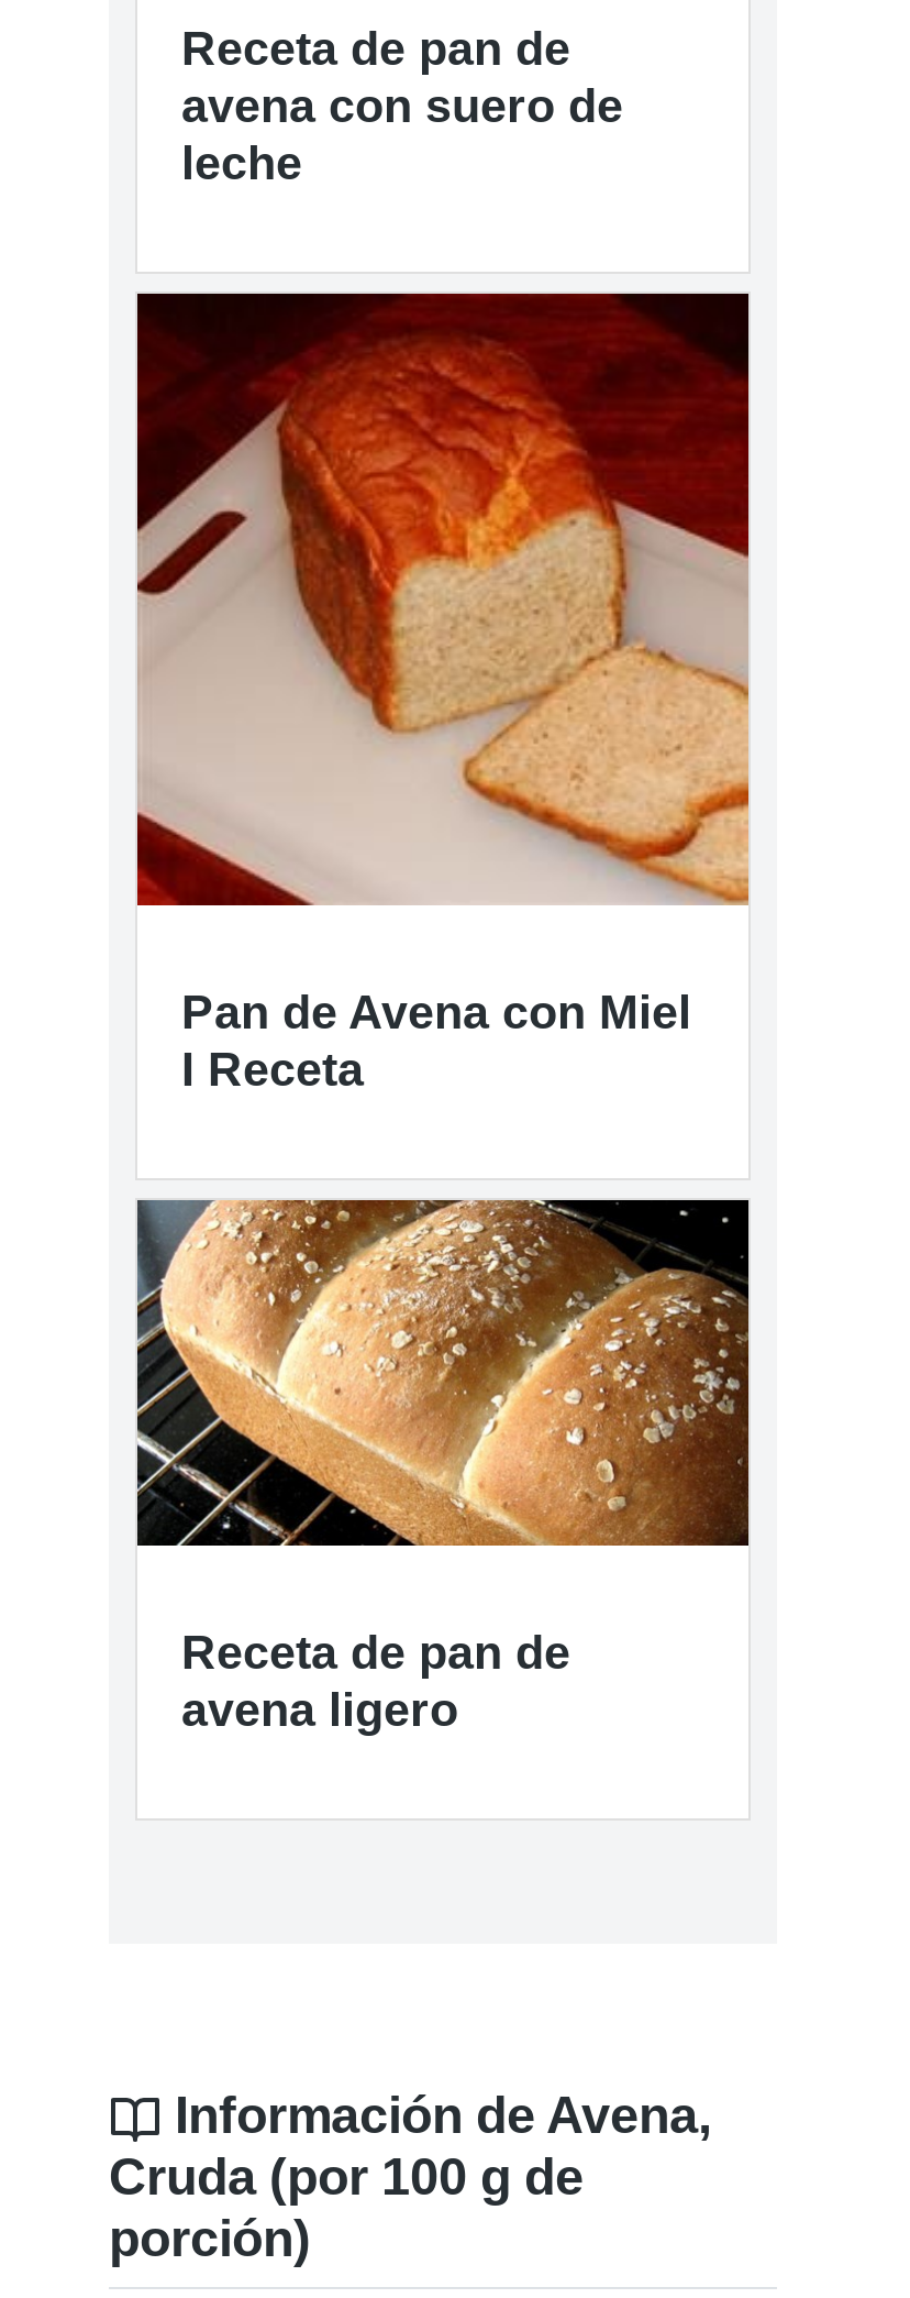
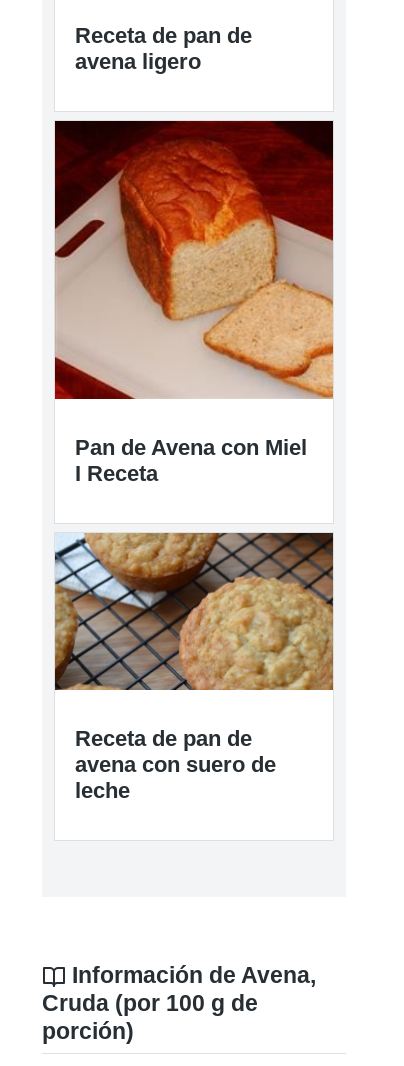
moved down: avena con suero de | leche

moved up: [image] | Pan de Avena con Miel | I Receta | Receta de pan de

- [image]
+ [image]

moved up: avena ligero
